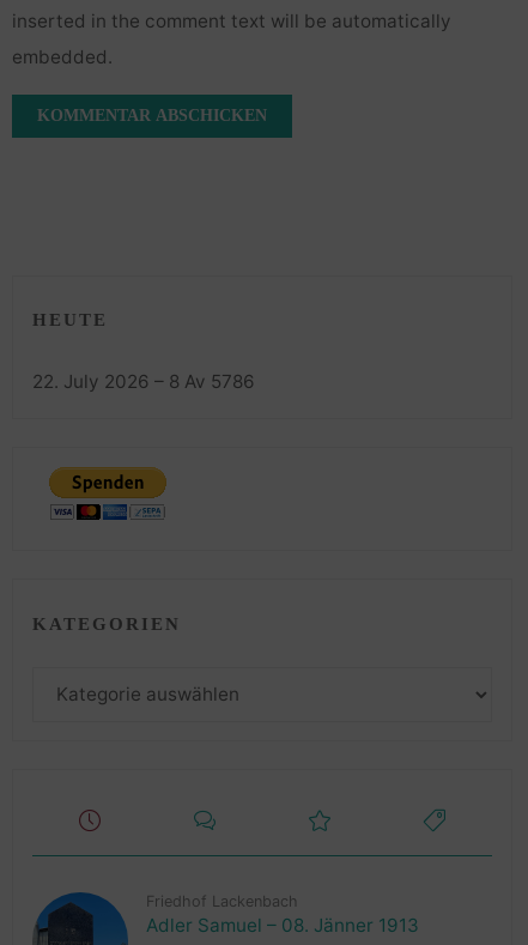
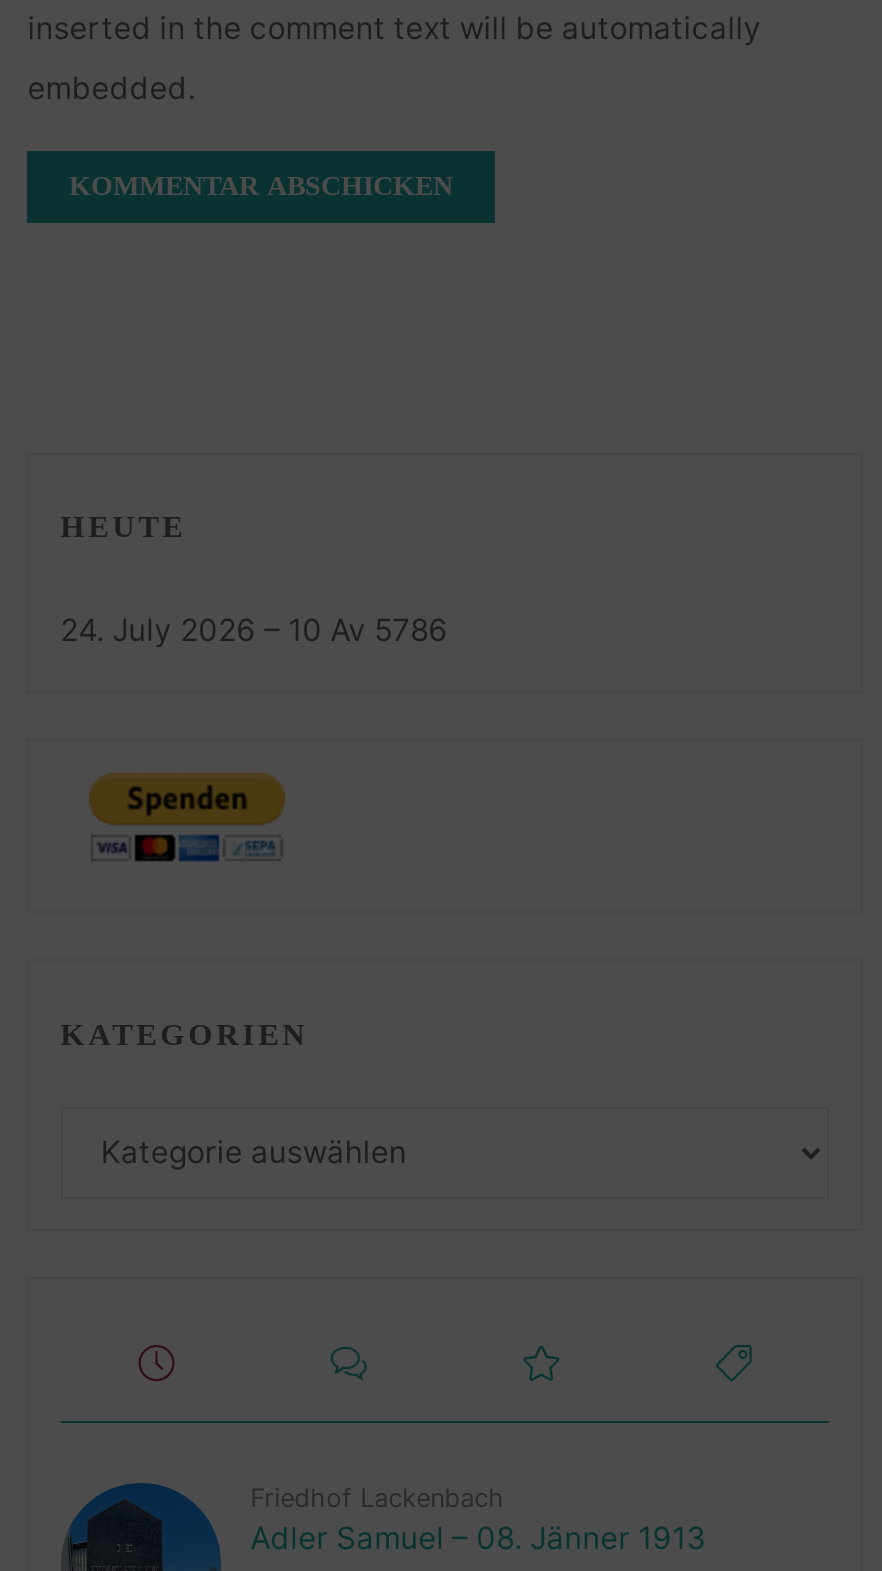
- 22. July 2026 – 8 Av 5786
+ 24. July 2026 – 10 Av 5786
